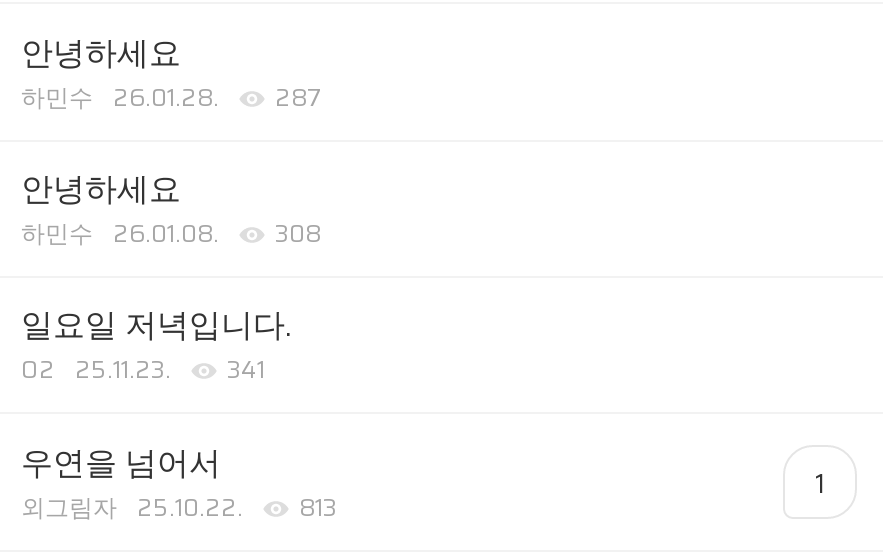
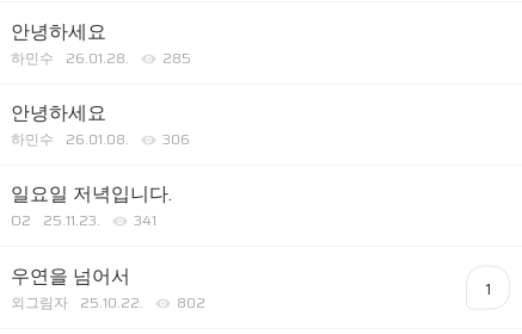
- 하민수 26.01.28. 287
+ 하민수 26.01.28. 285

- 하민수 26.01.08. 308
+ 하민수 26.01.08. 306

- 외그림자 25.10.22. 813
+ 외그림자 25.10.22. 802
